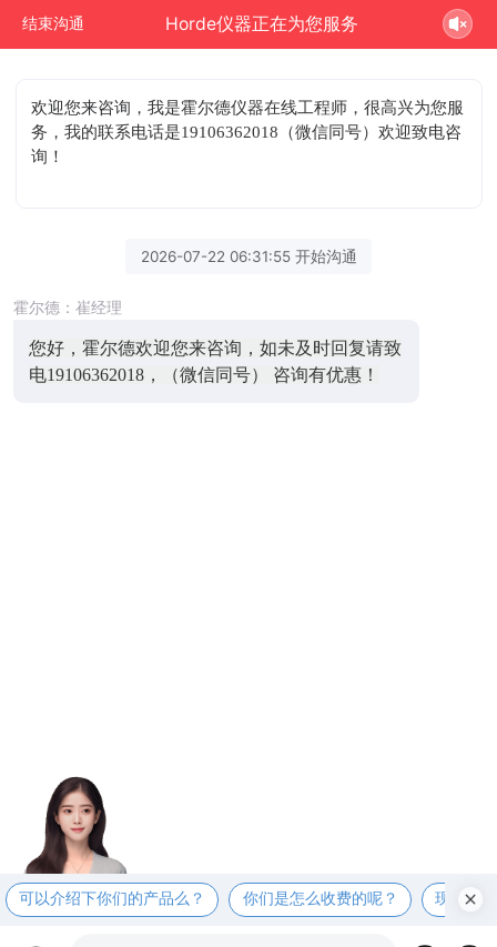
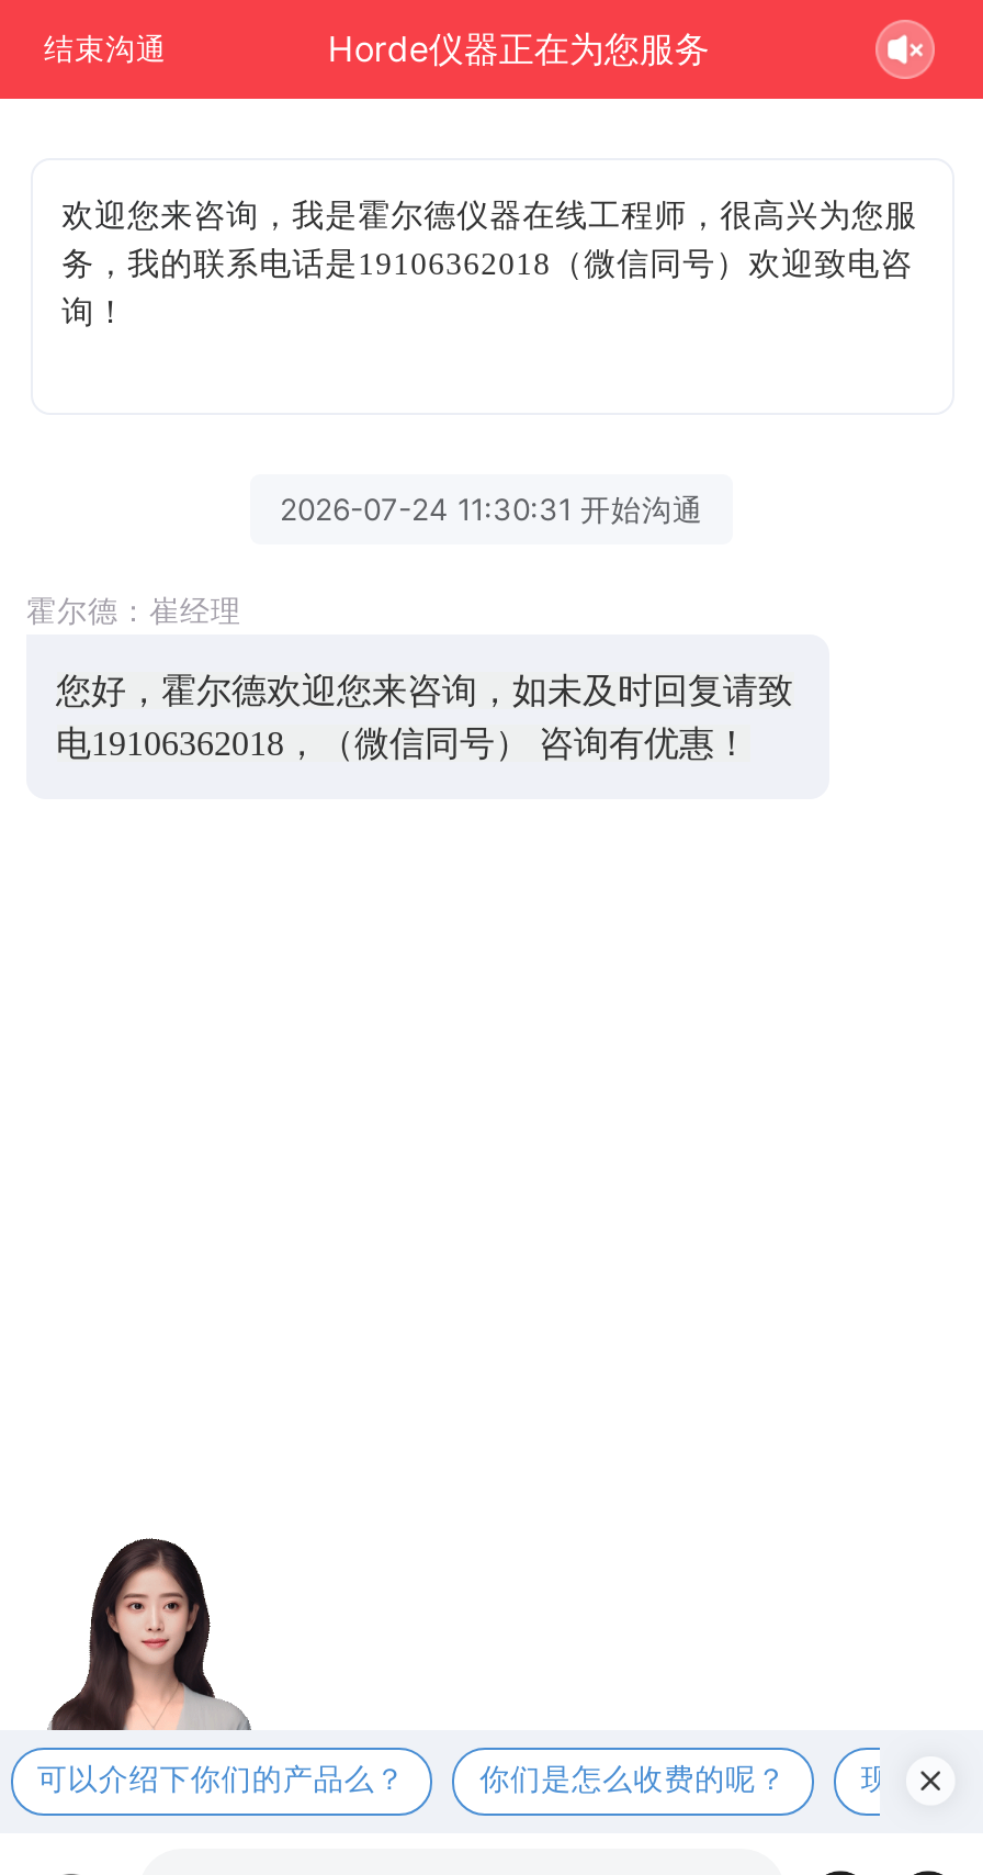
- 2026-07-22 06:31:55 开始沟通
+ 2026-07-24 11:30:31 开始沟通
